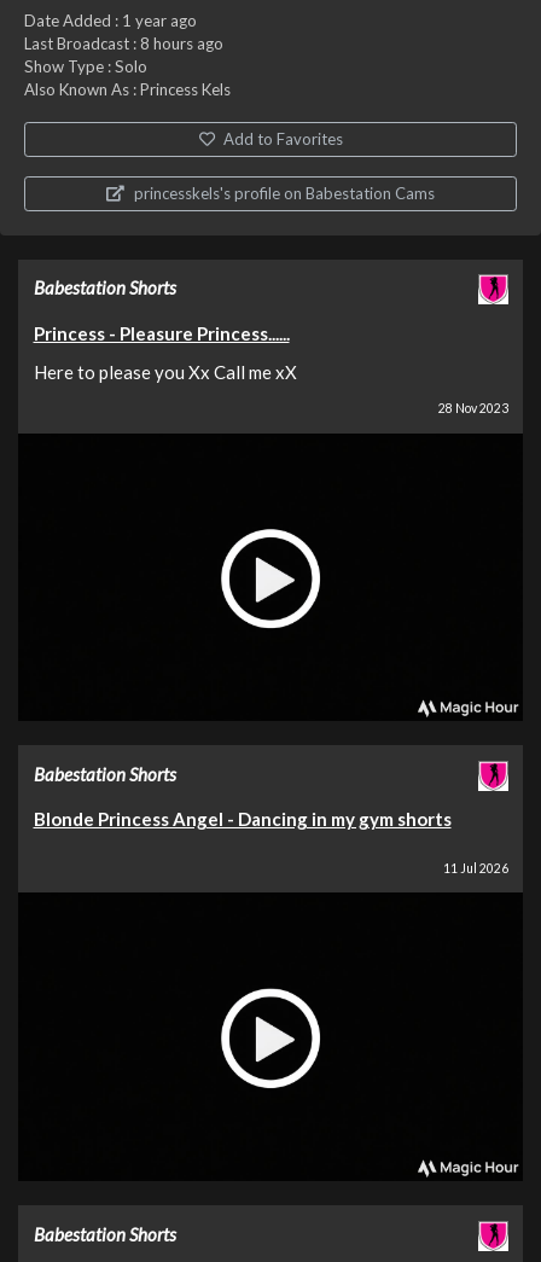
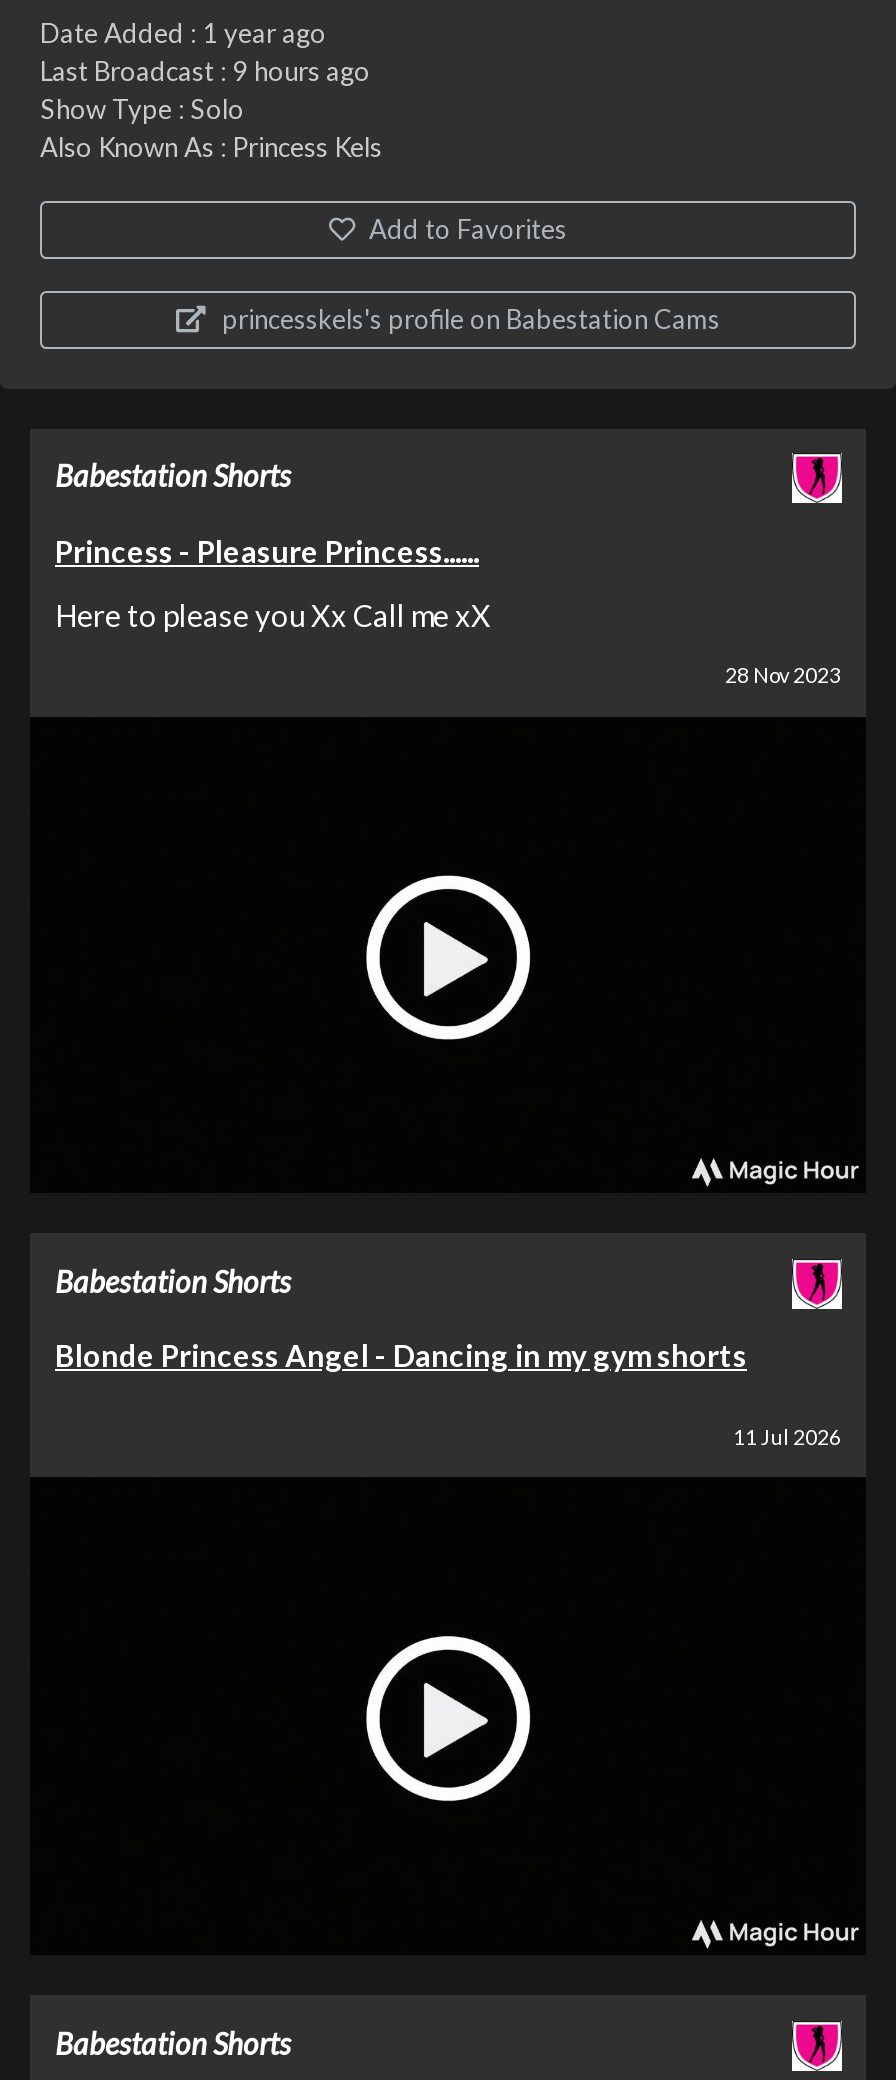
- Last Broadcast : 8 hours ago
+ Last Broadcast : 9 hours ago
